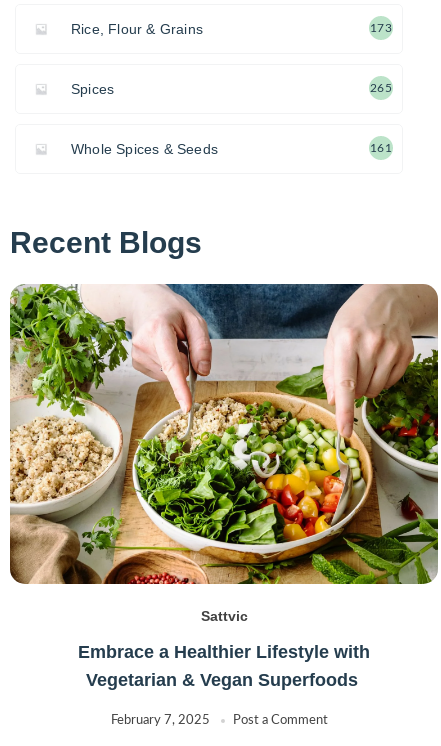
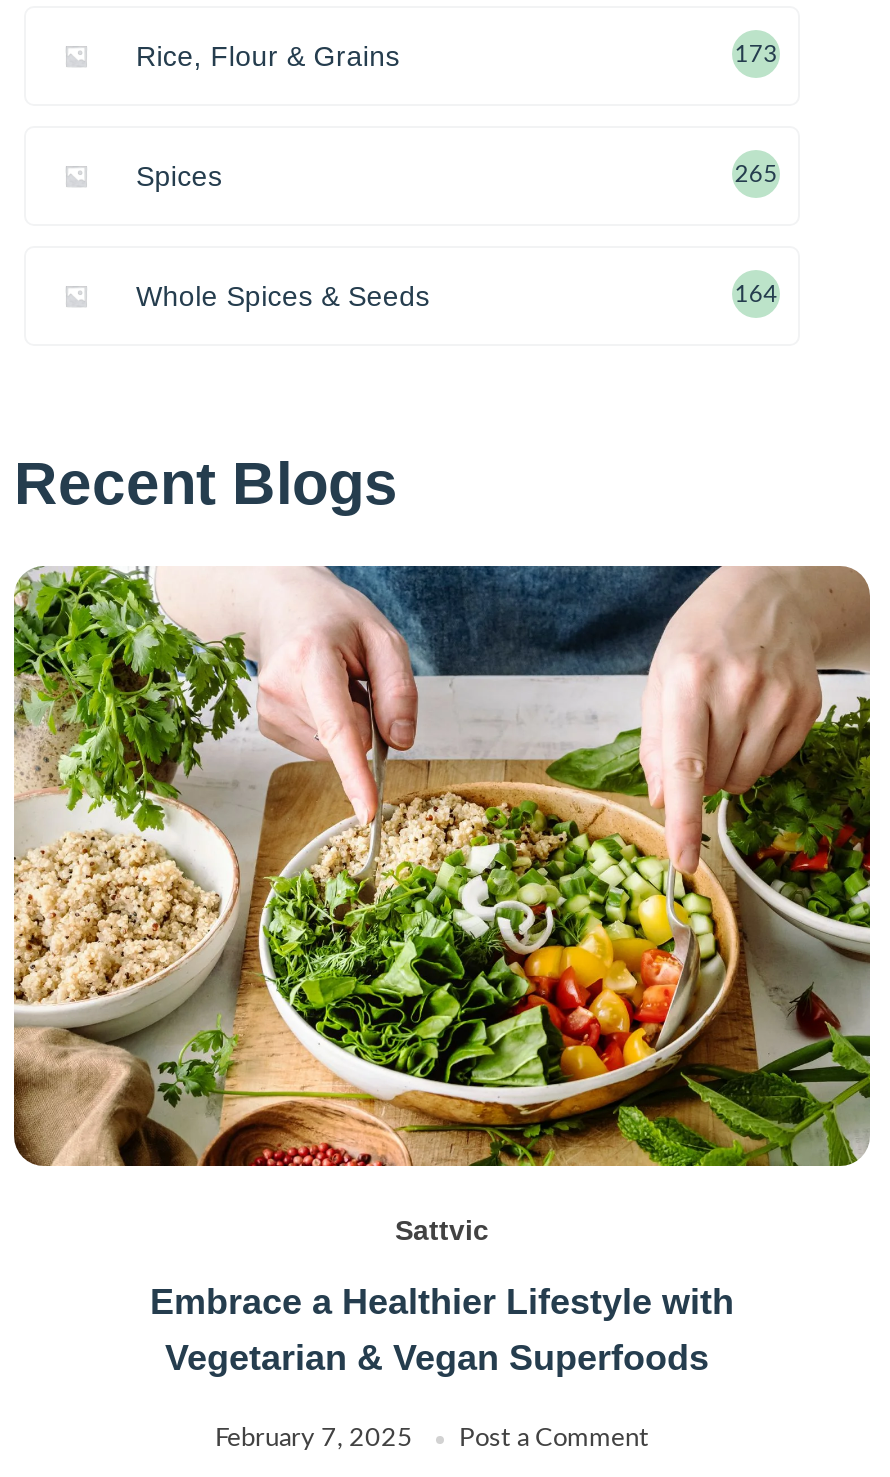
- 161
+ 164
